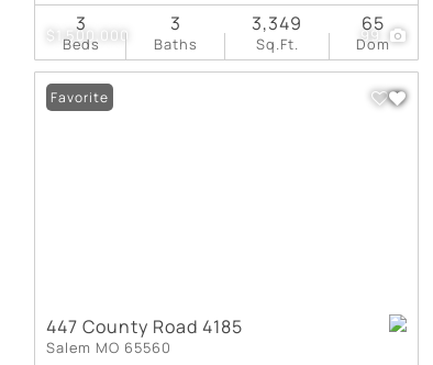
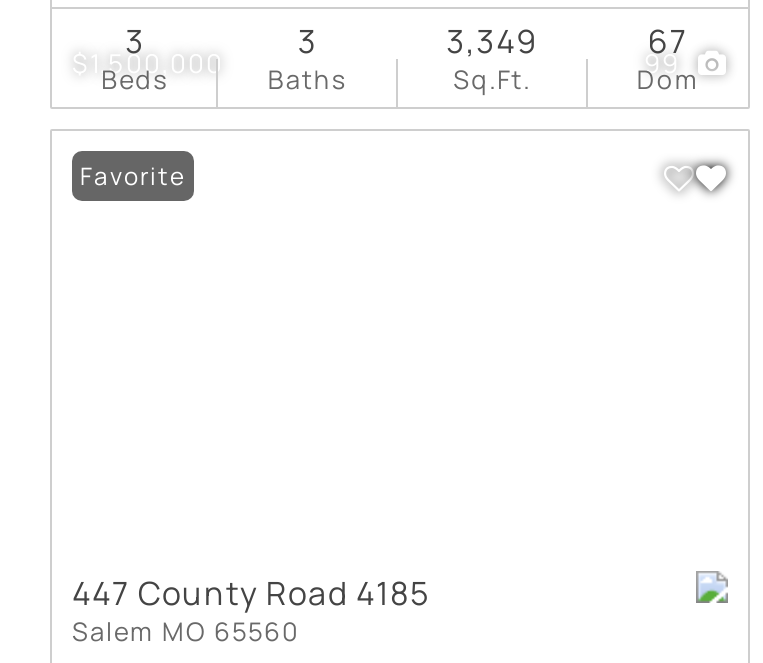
- 65
+ 67
